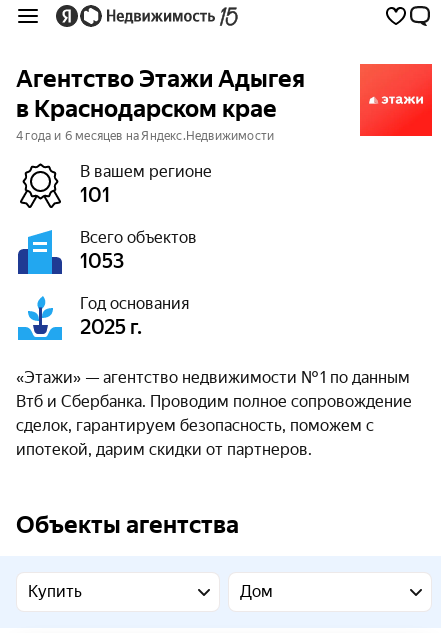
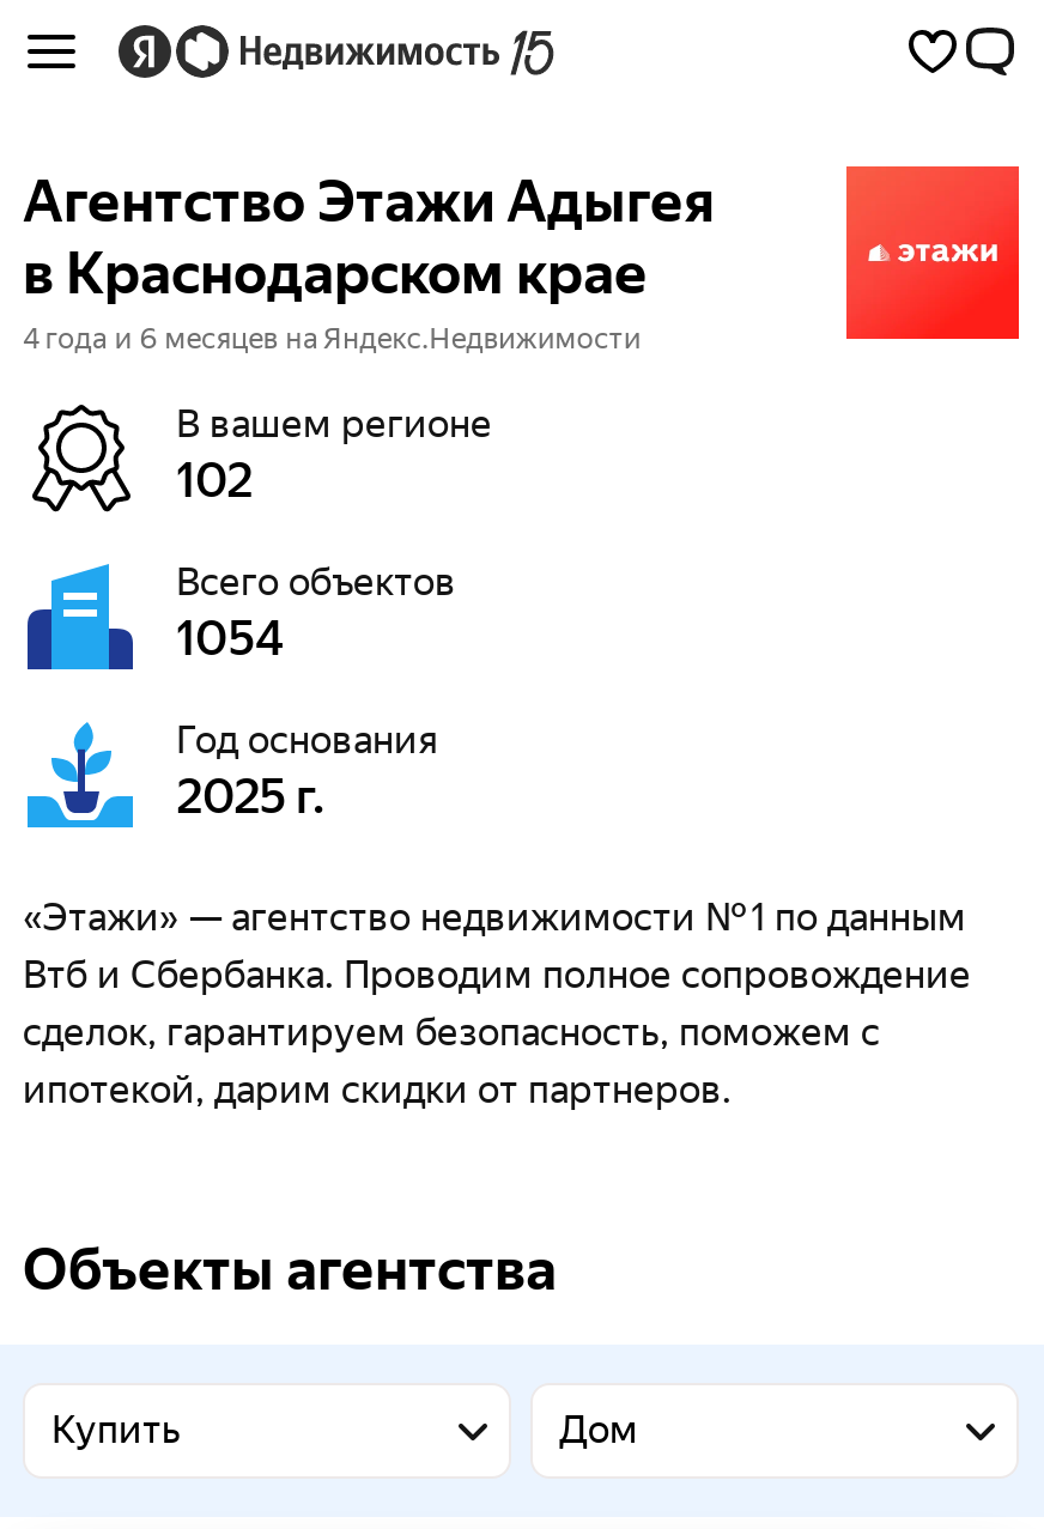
- 101
+ 102

- 1053
+ 1054
